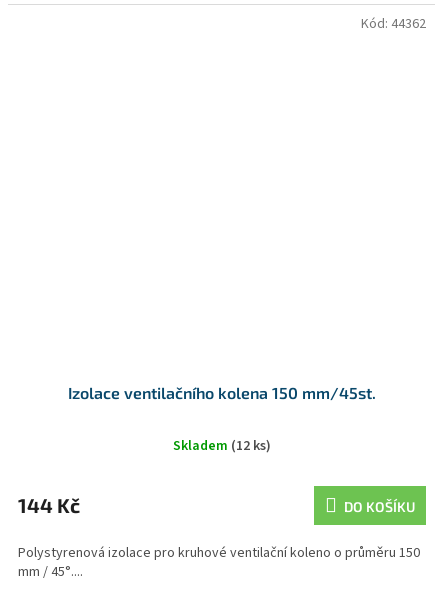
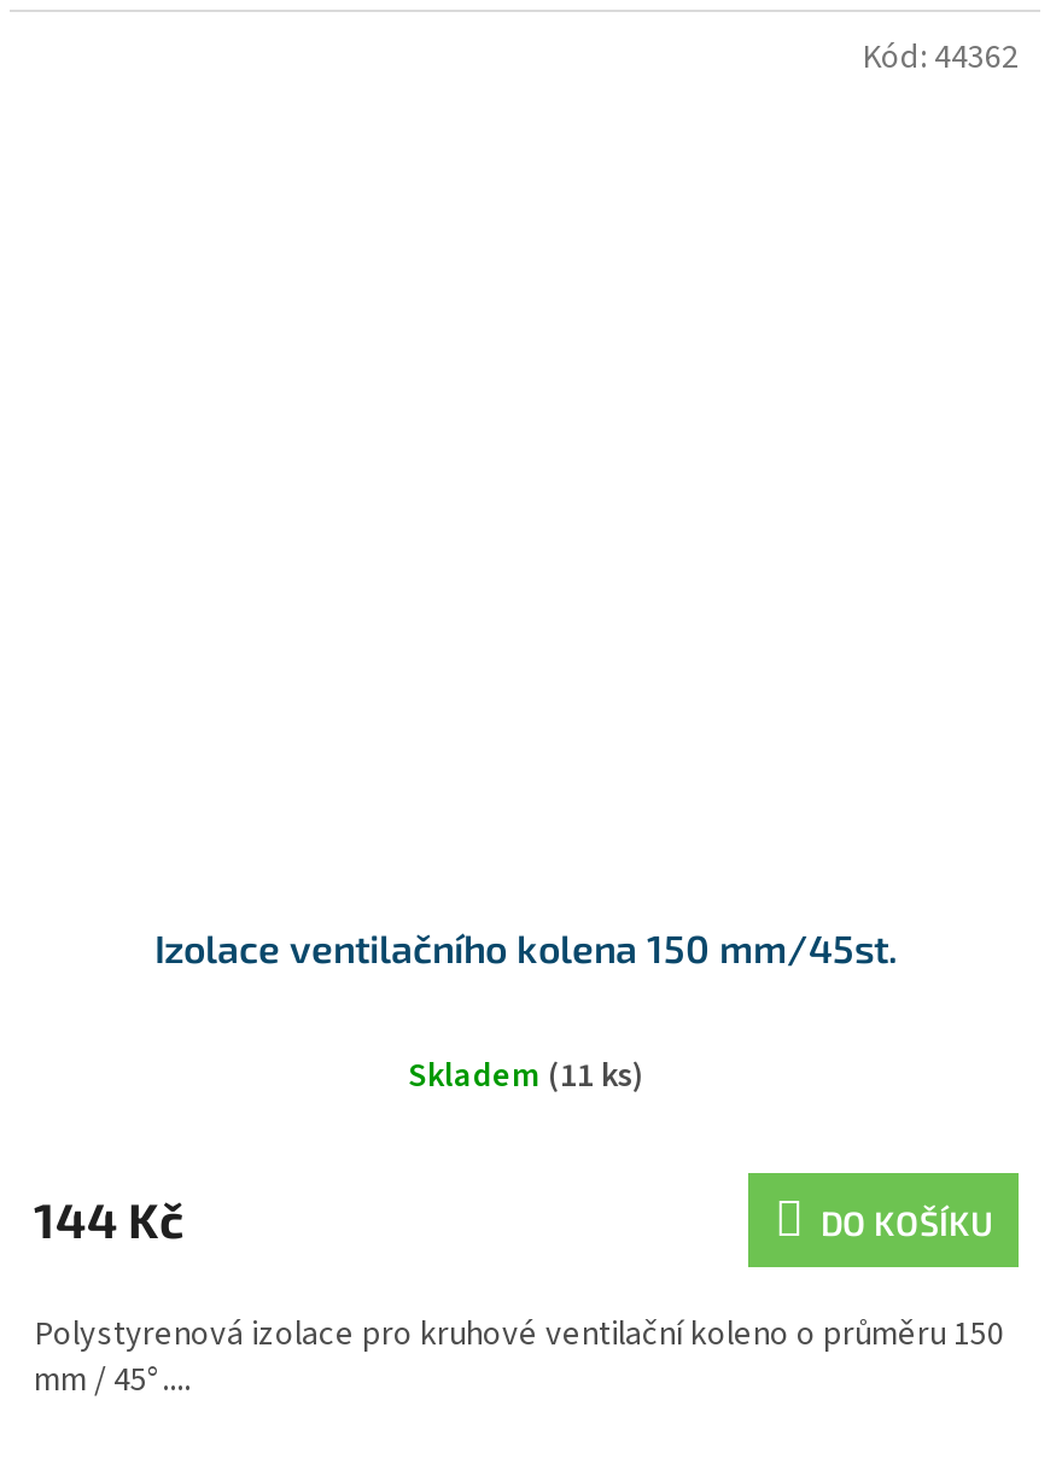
- Skladem (12 ks)
+ Skladem (11 ks)
